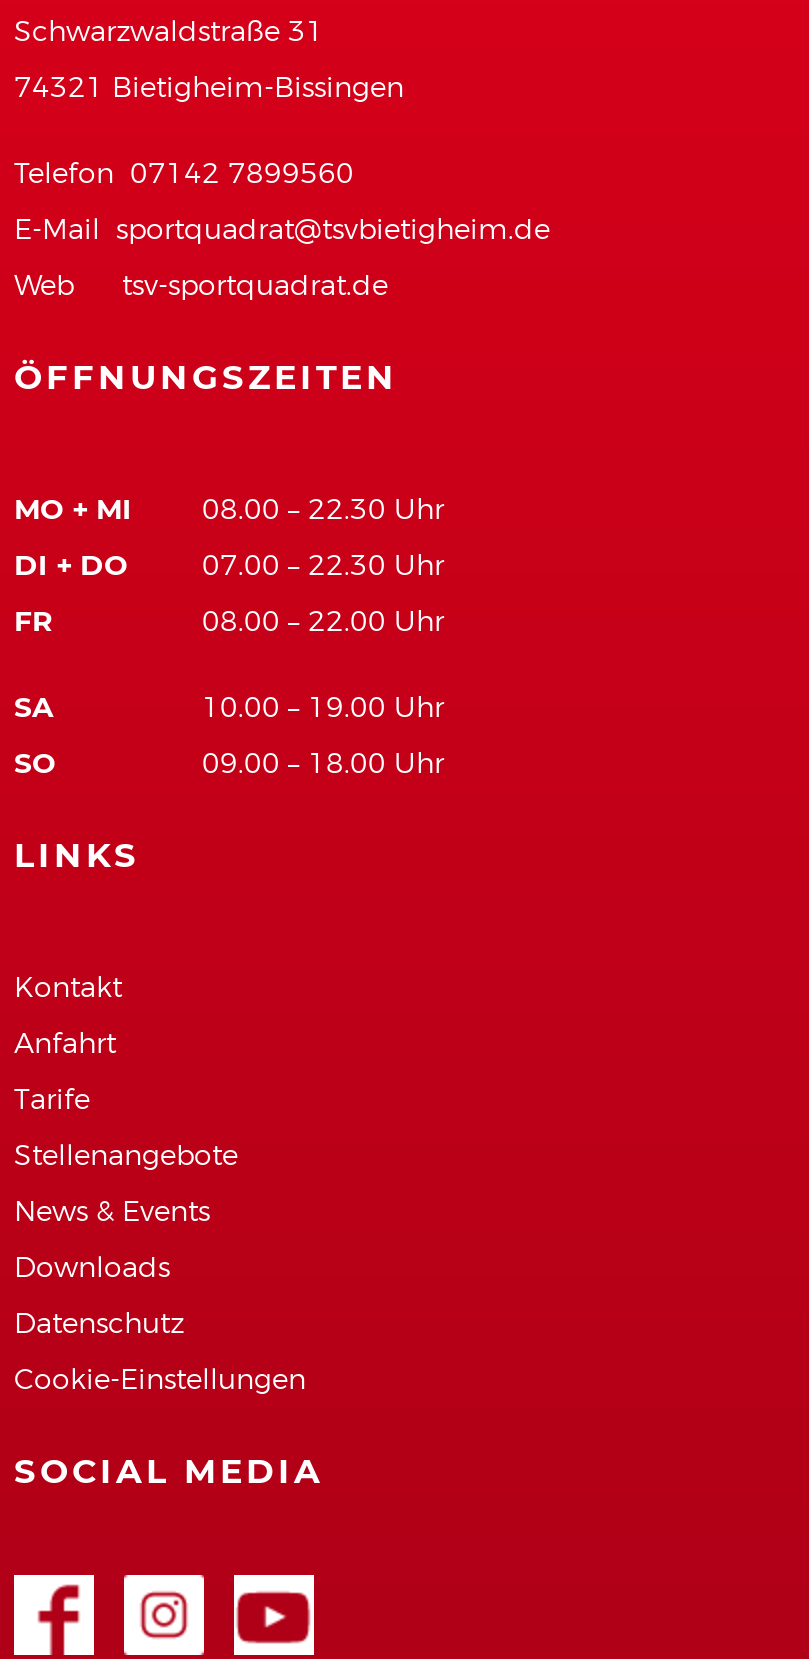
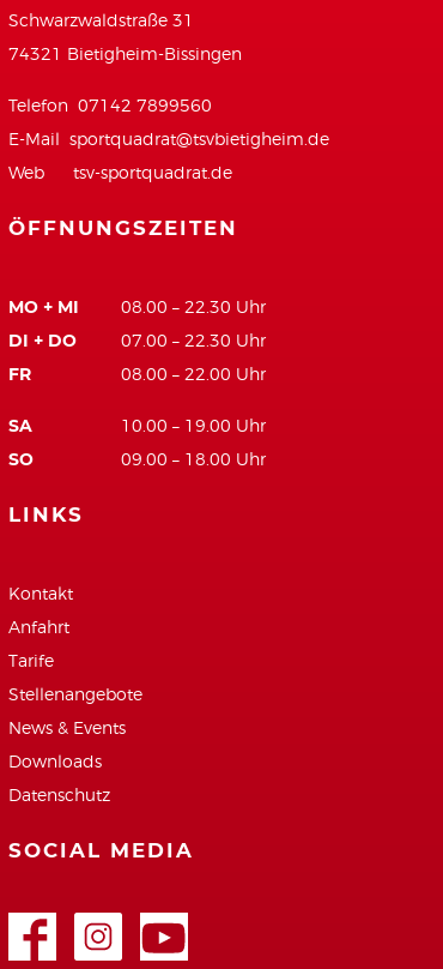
- Cookie-Einstellungen
